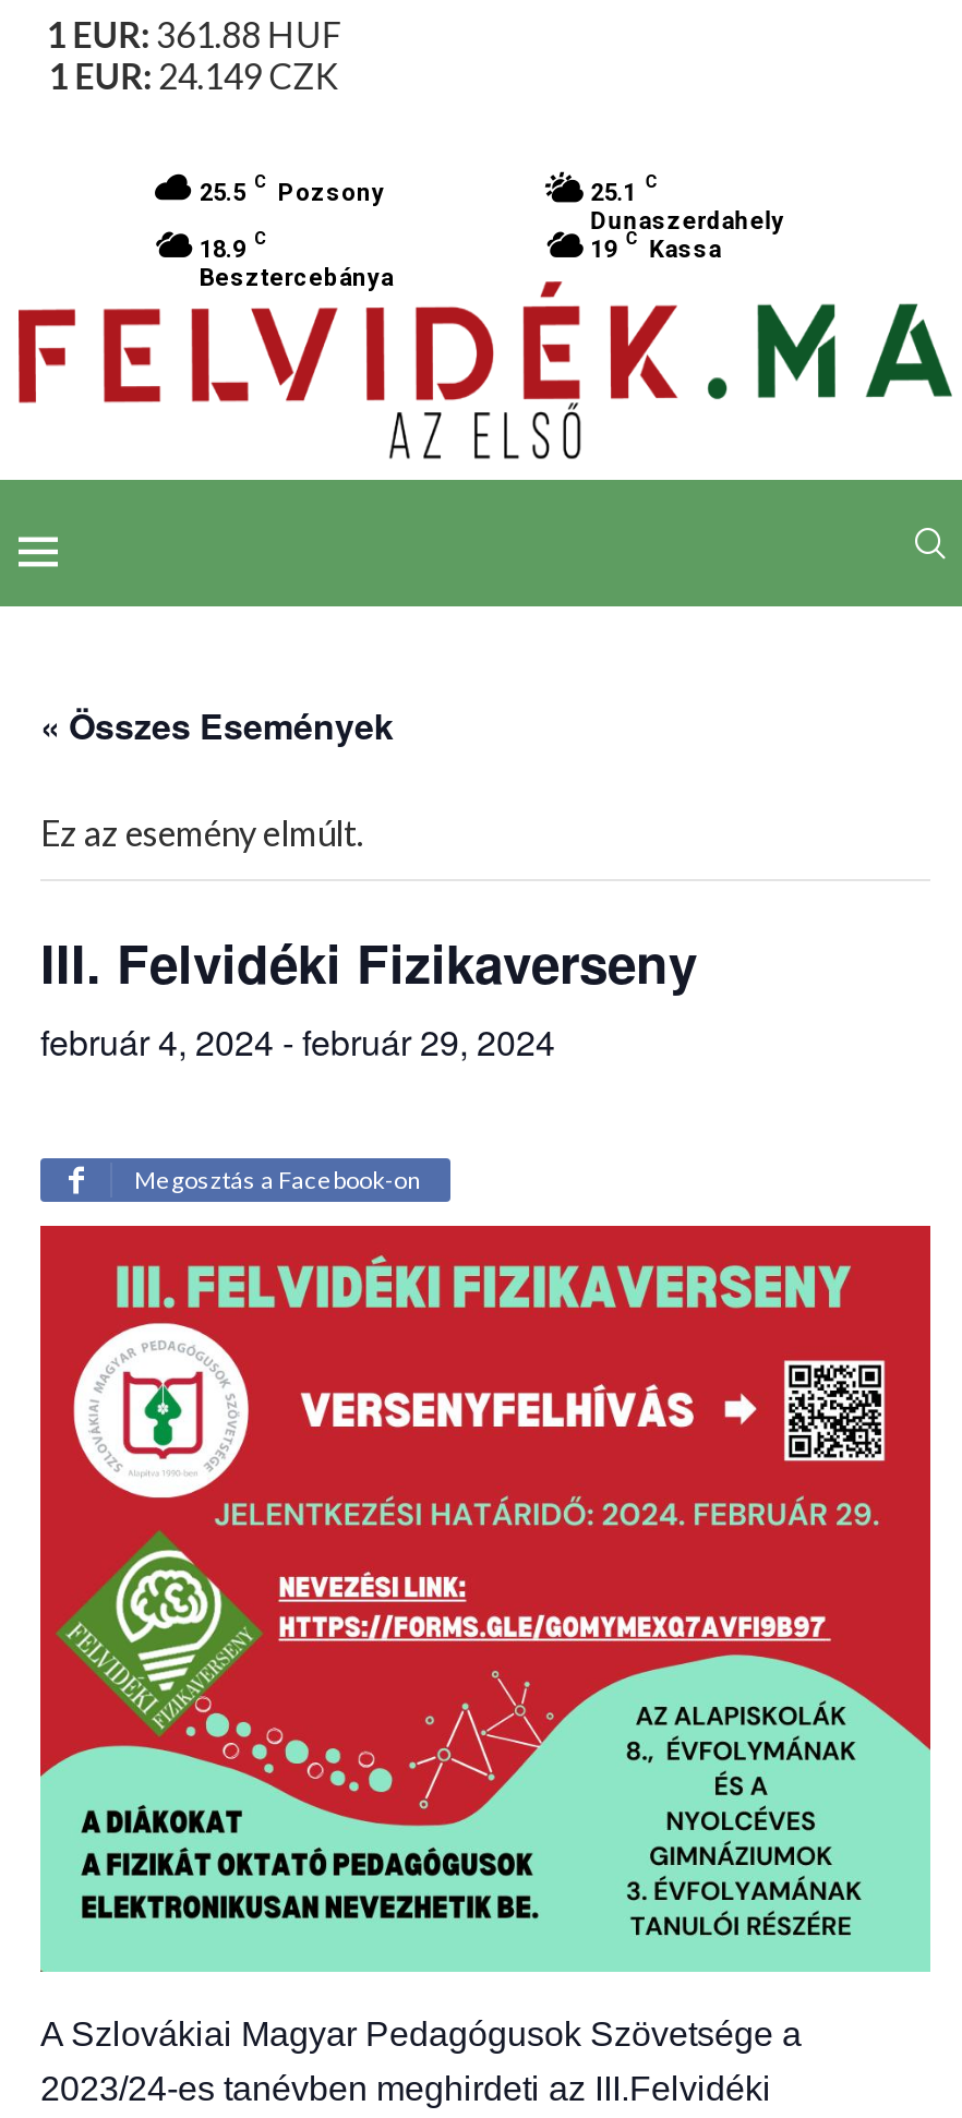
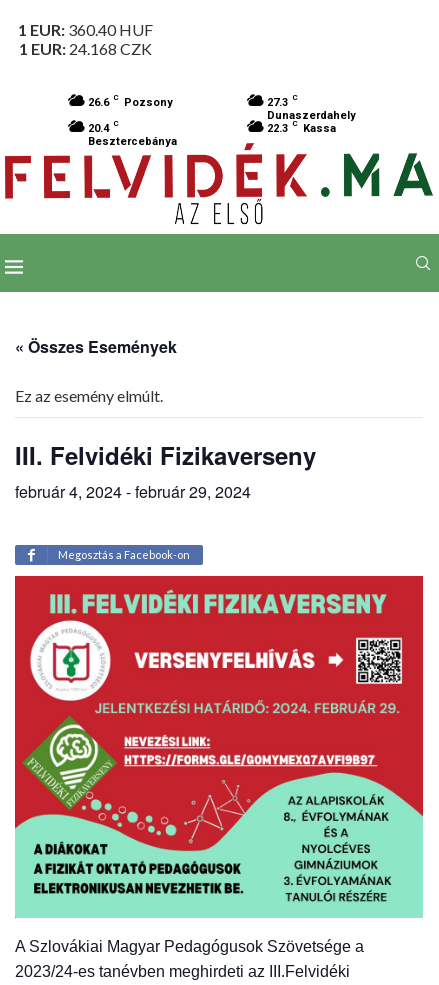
- 1 EUR: 361.88 HUF
+ 1 EUR: 360.40 HUF

- 1 EUR: 24.149 CZK
+ 1 EUR: 24.168 CZK

- 25.5 C Pozsony
+ 26.6 C Pozsony

- 25.1 C
+ 27.3 C

- 18.9 C
+ 20.4 C

- 19 C Kassa
+ 22.3 C Kassa
